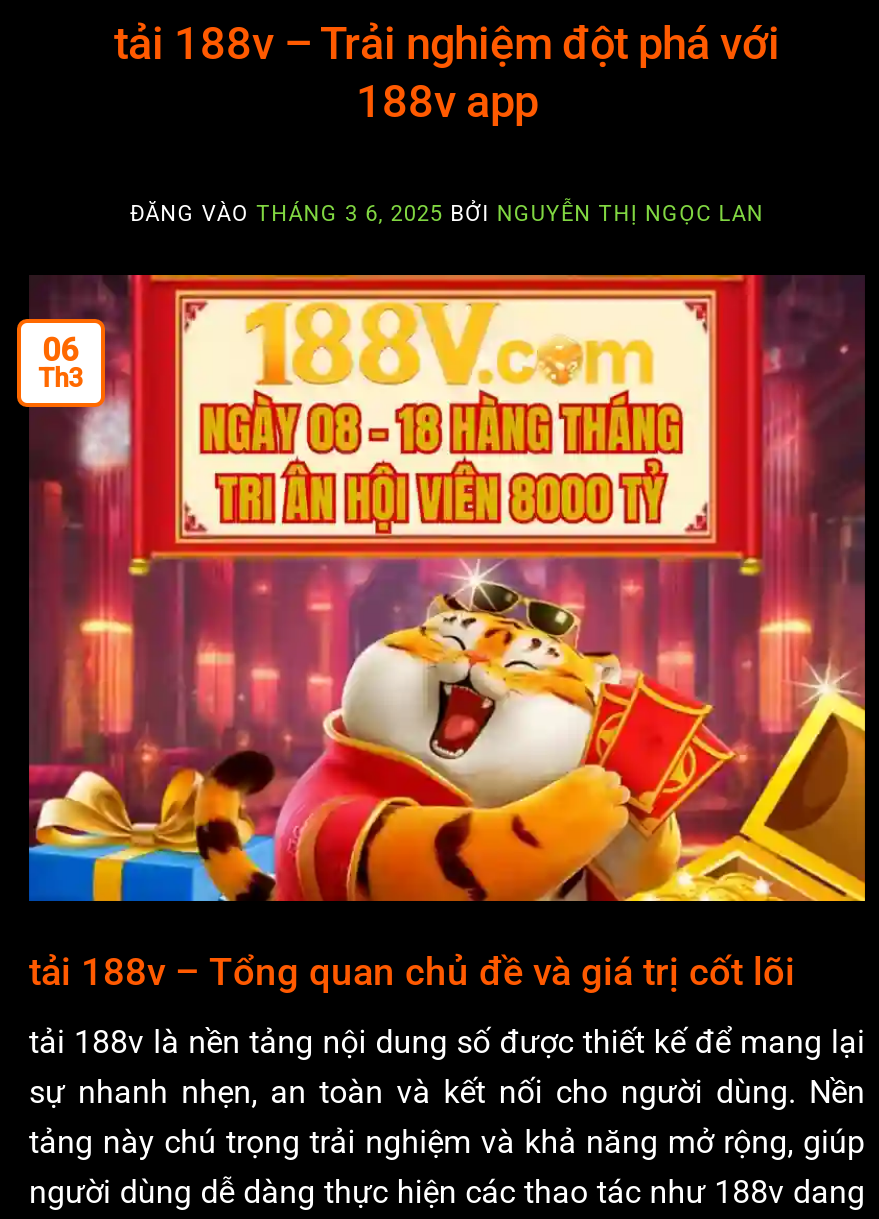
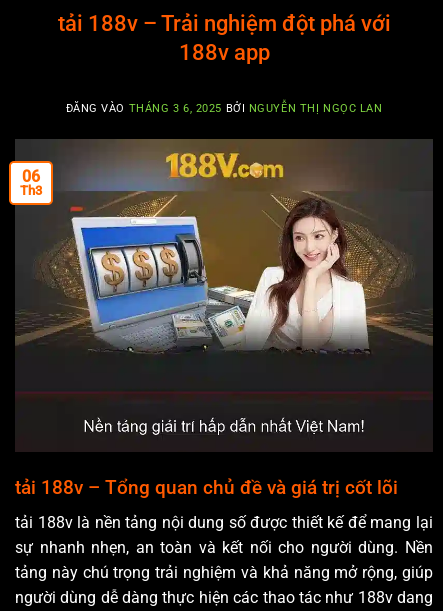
- [image]
+ [image]
